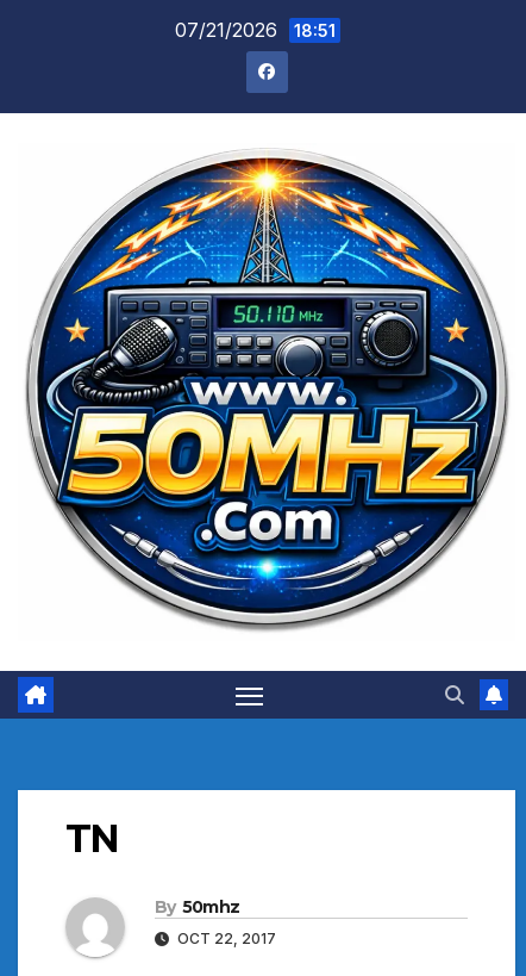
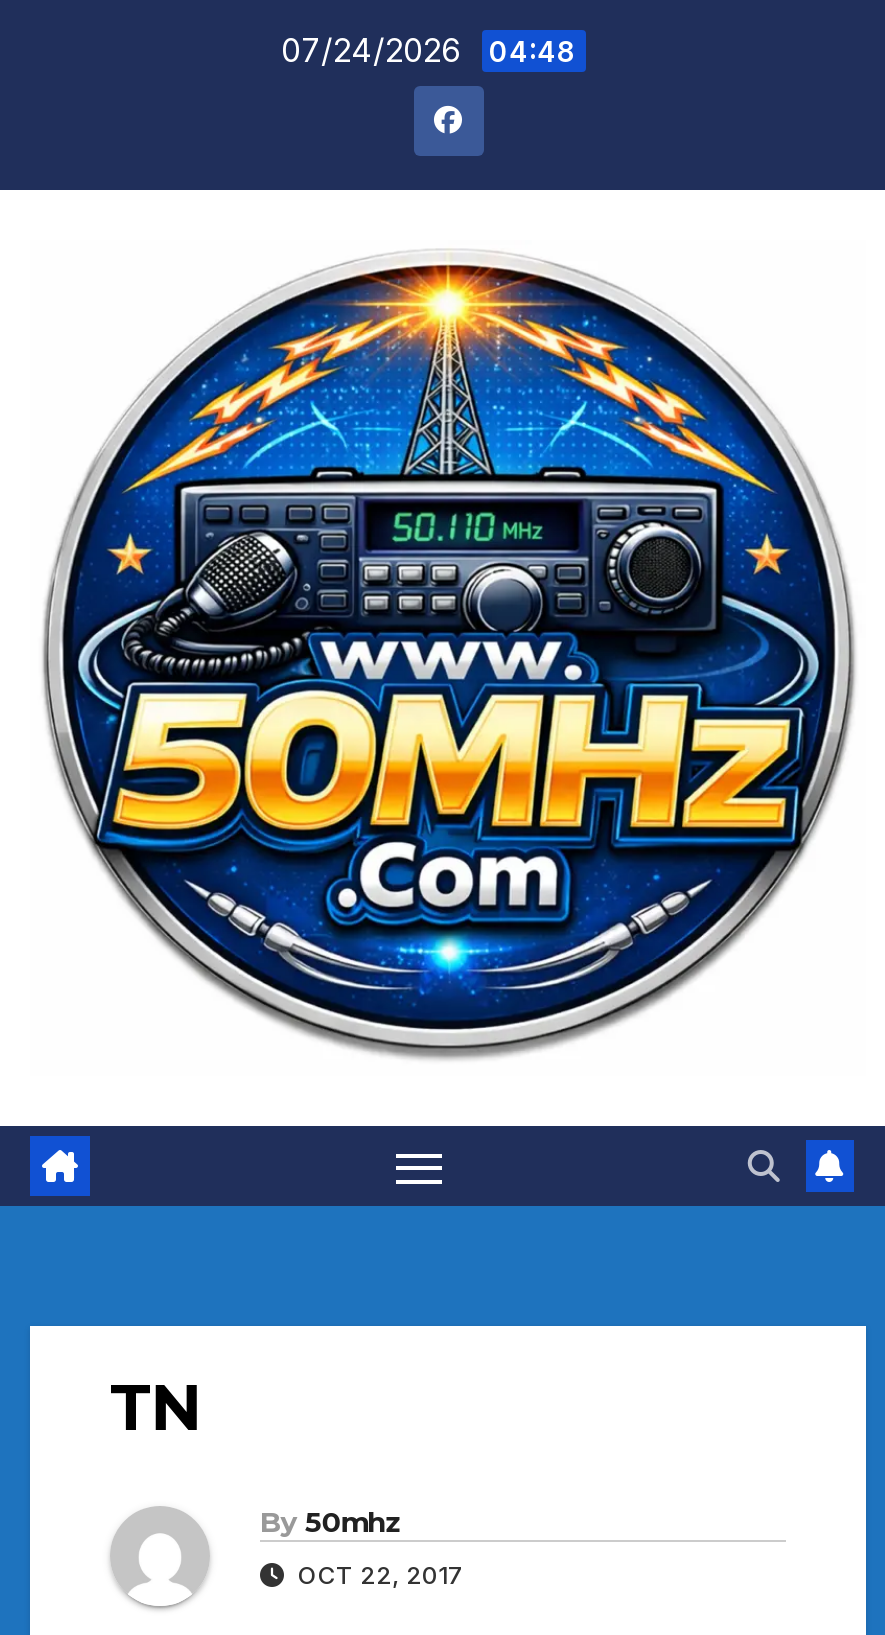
- 07/21/2026 18:51
+ 07/24/2026 04:48
